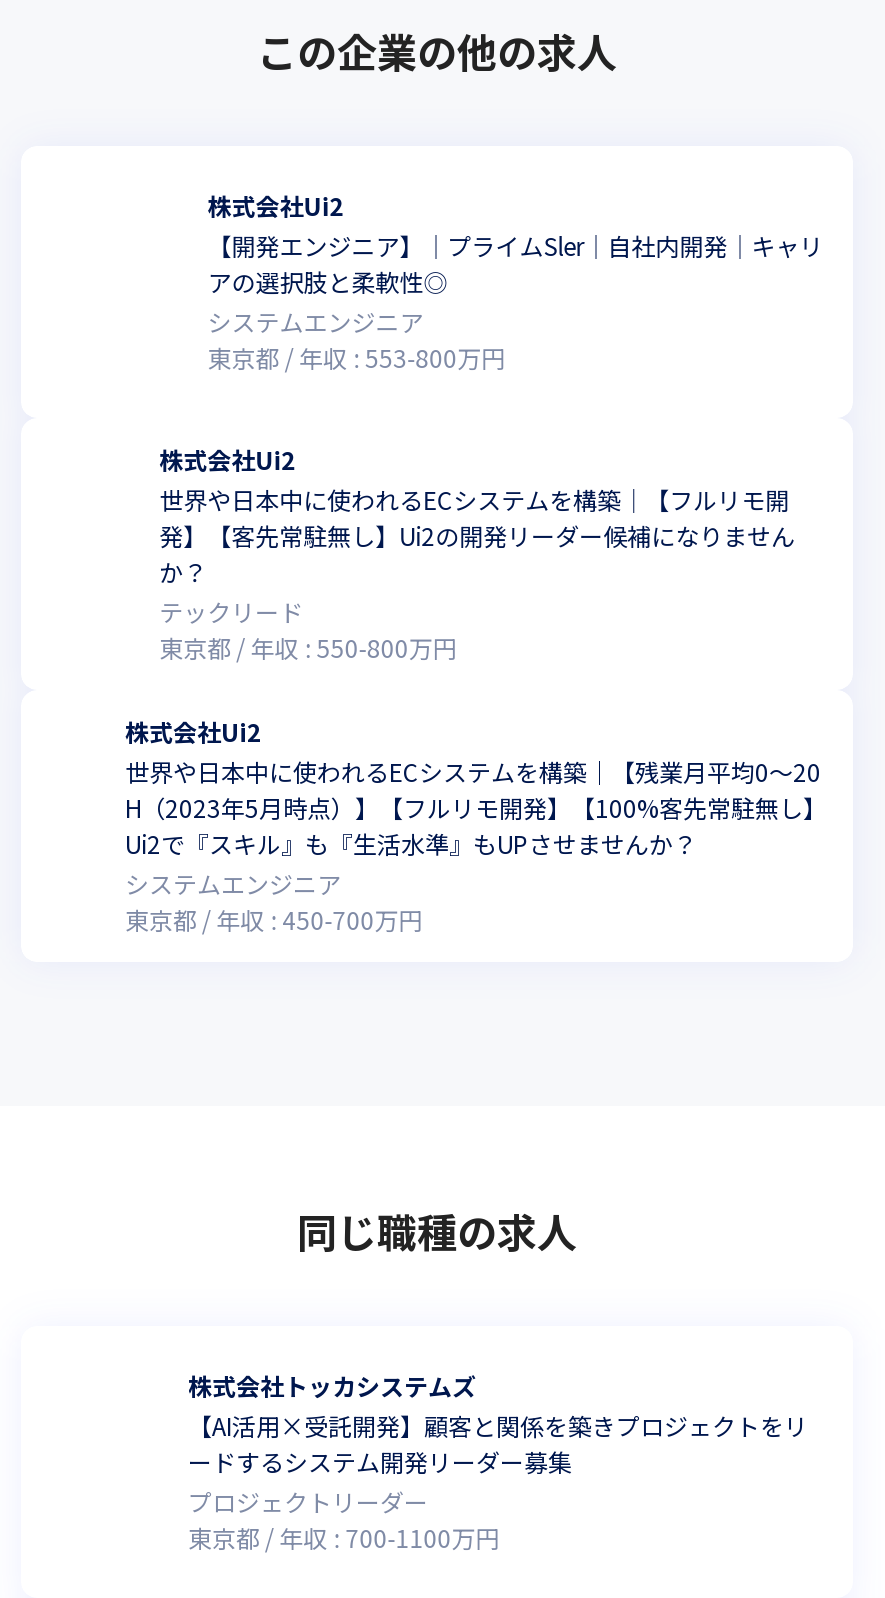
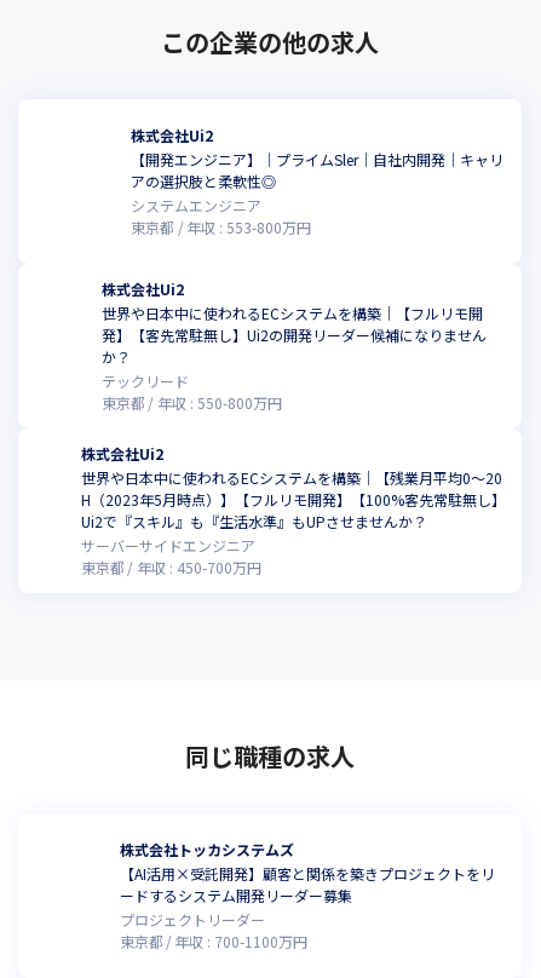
- システムエンジニア
+ サーバーサイドエンジニア
